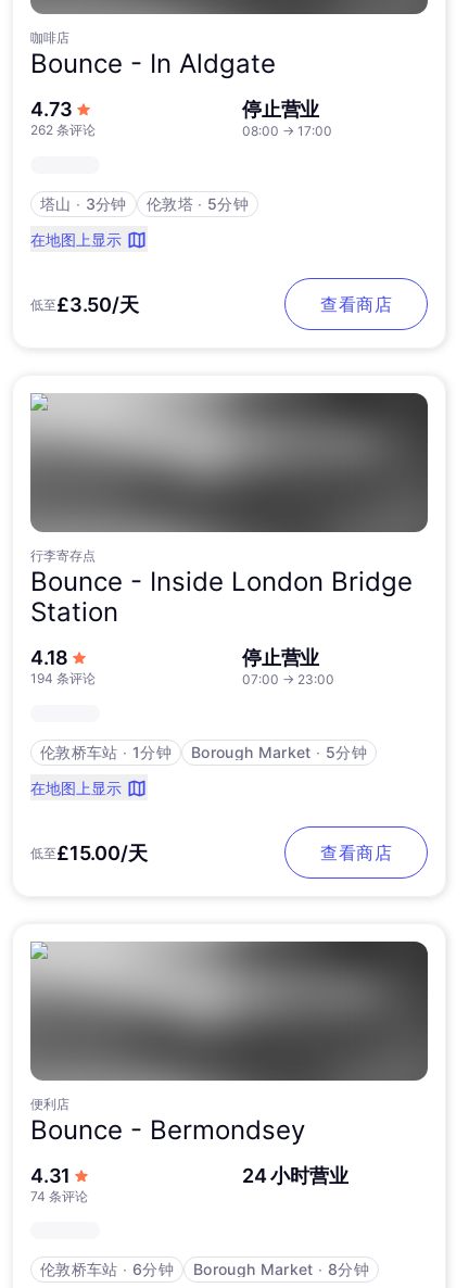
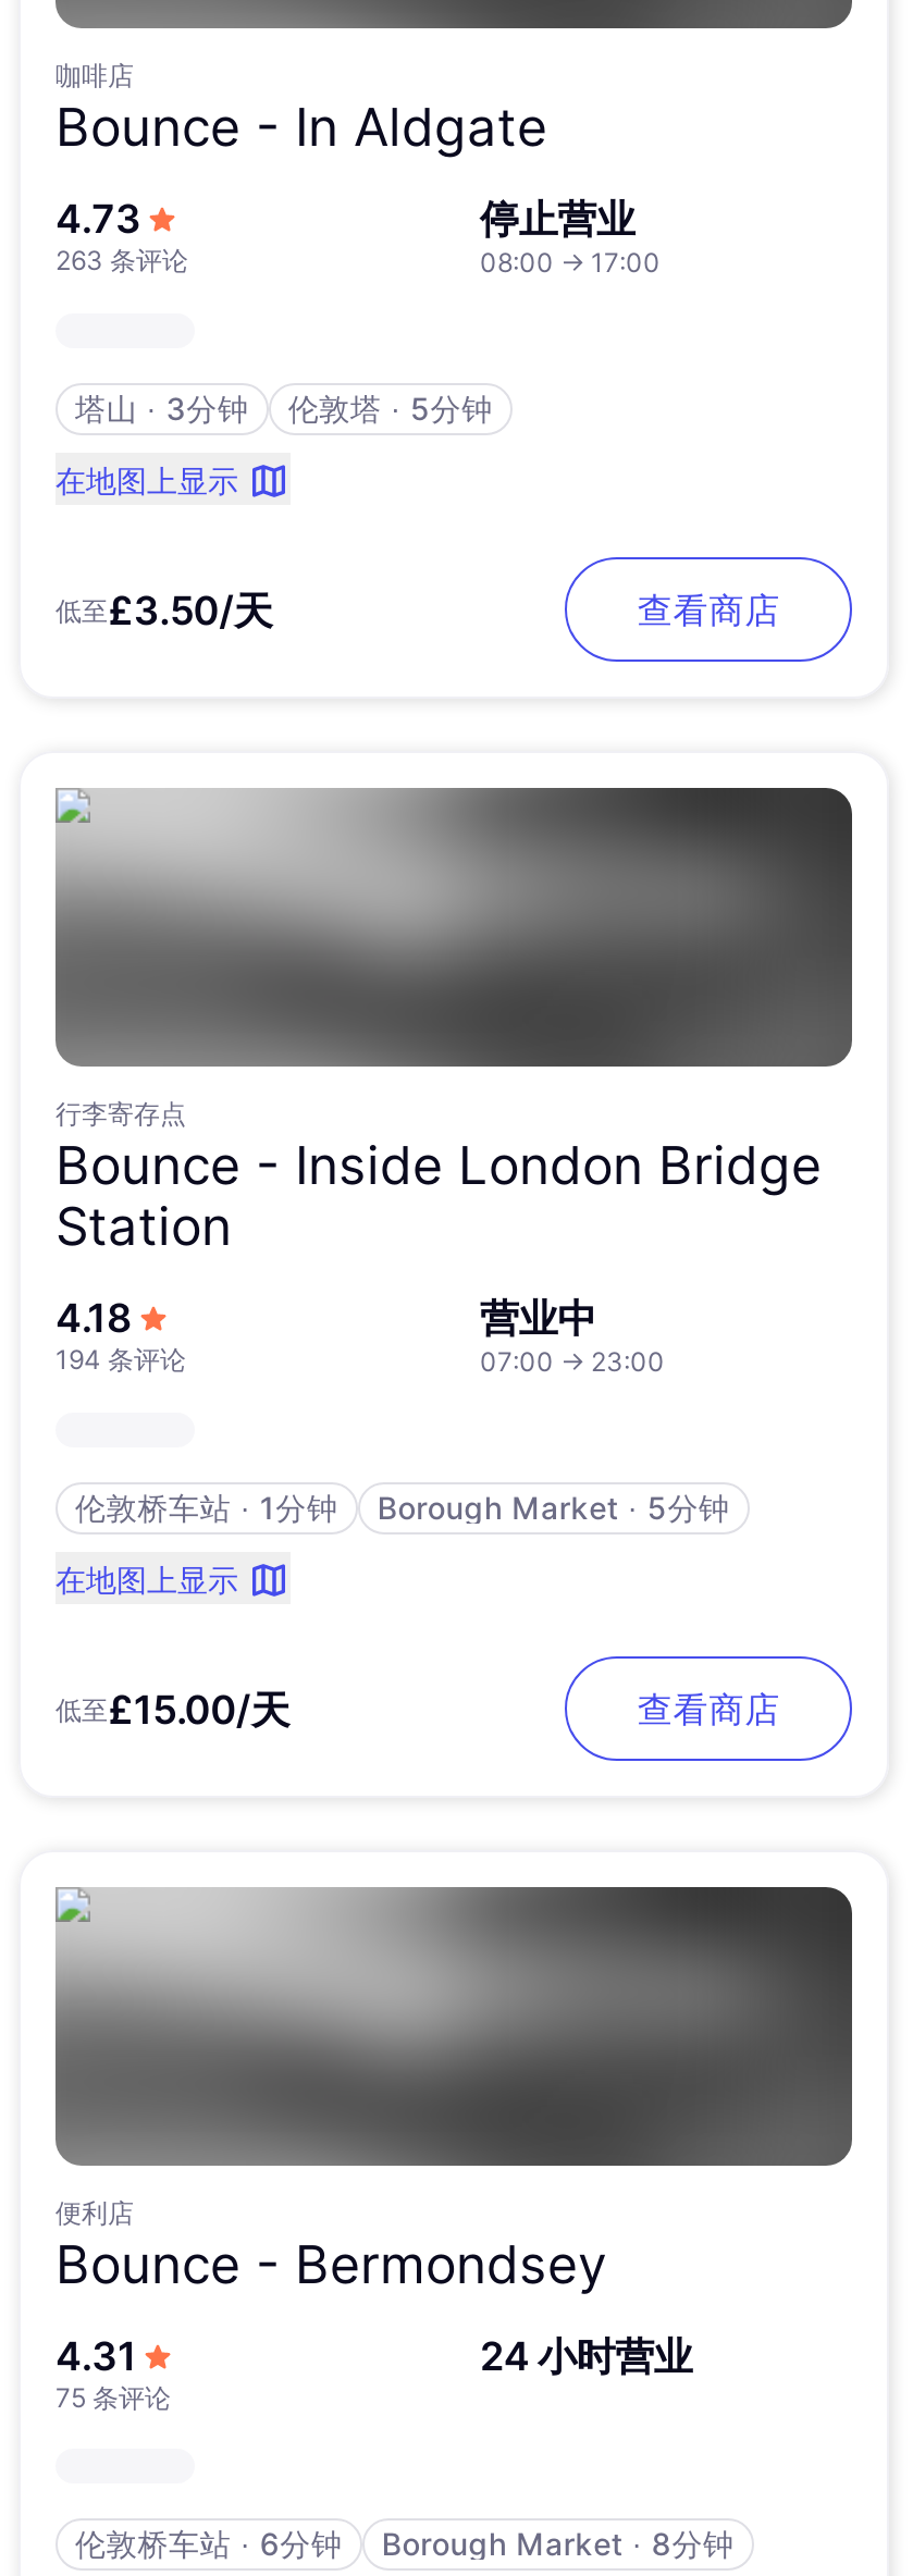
- 262 条评论
+ 263 条评论

- 停止营业
+ 营业中

- 74 条评论
+ 75 条评论
